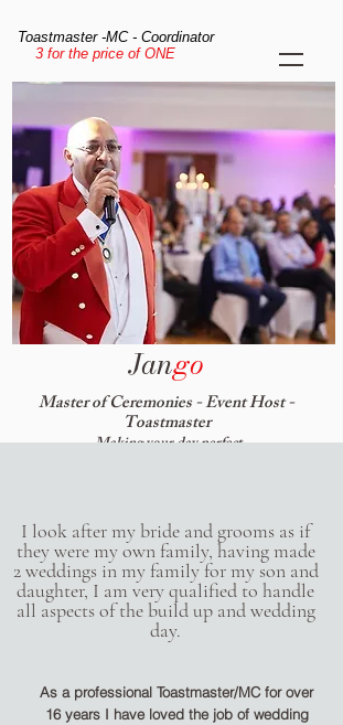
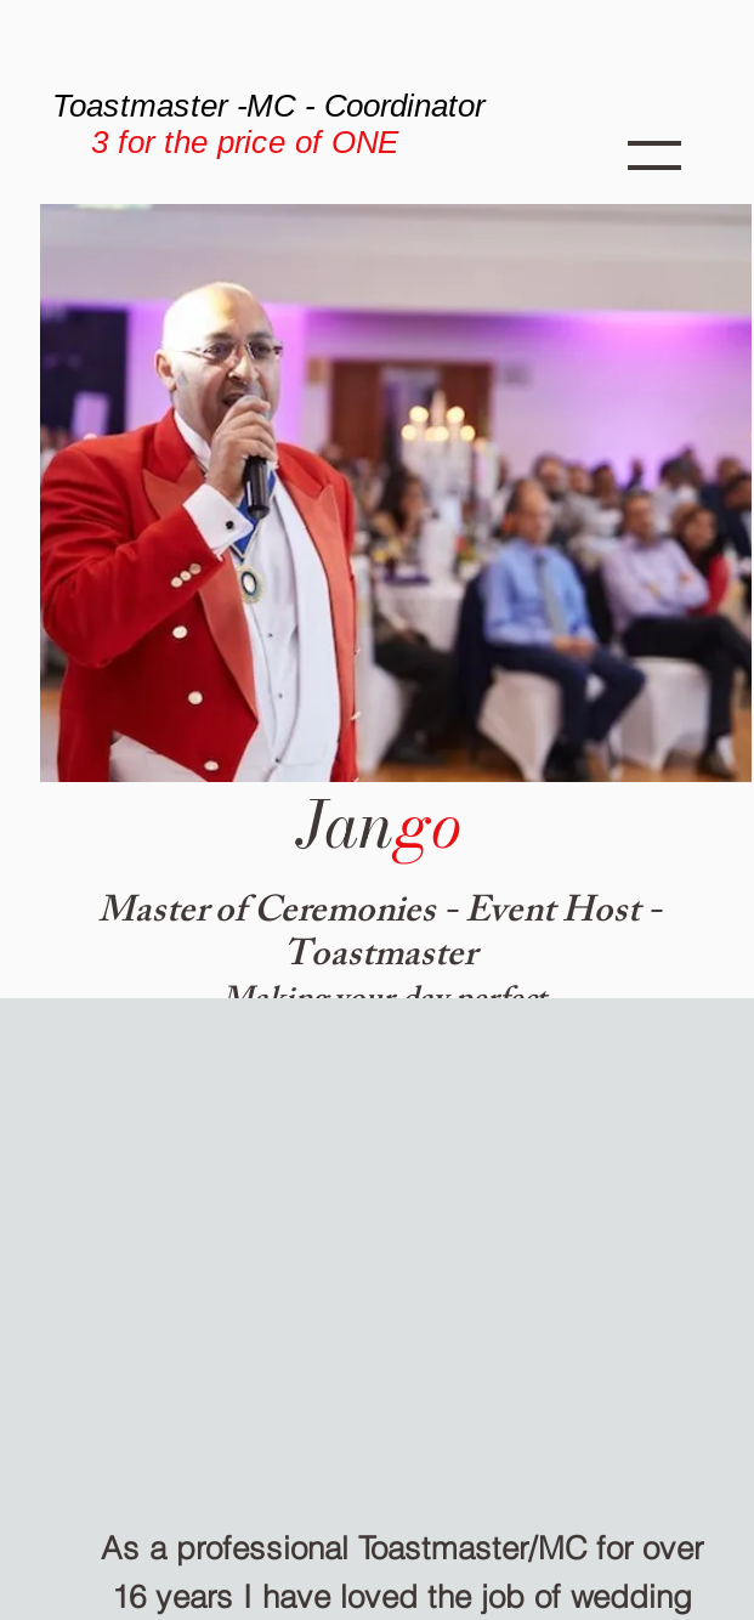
- I look after my bride and grooms as if
- they were my own family, having made
- 2 weddings in my family for my son and
- daughter, I am very qualified to handle
- all aspects of the build up and wedding
- day.
